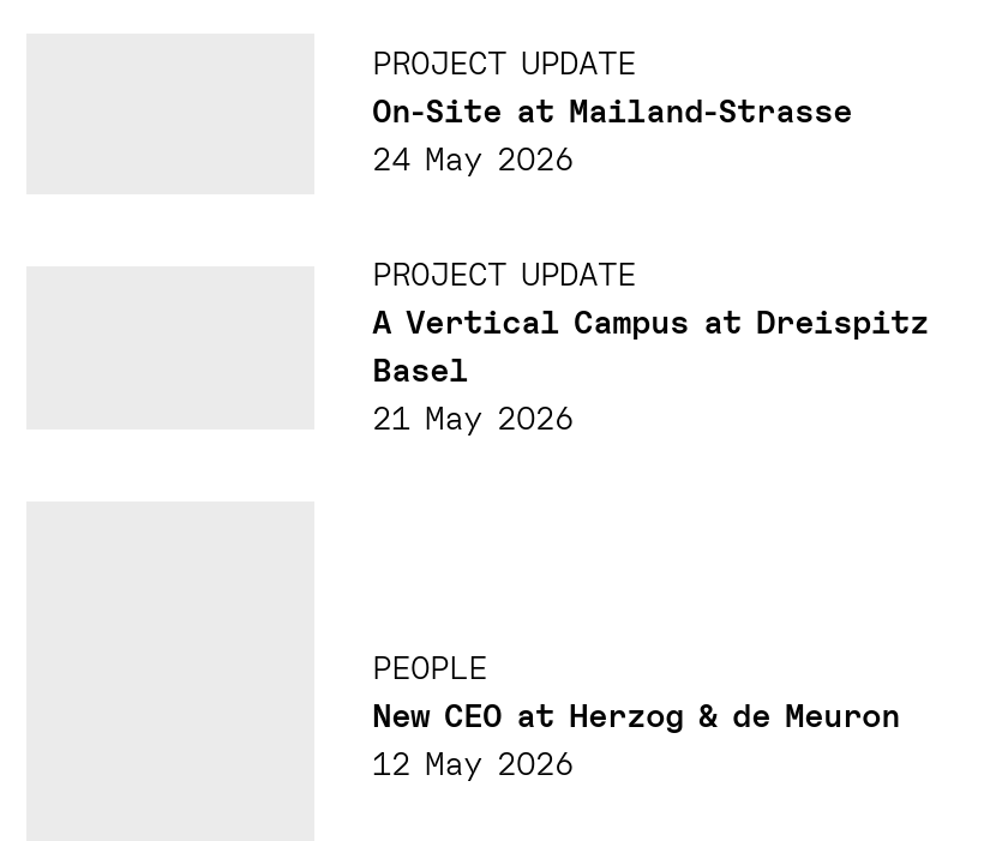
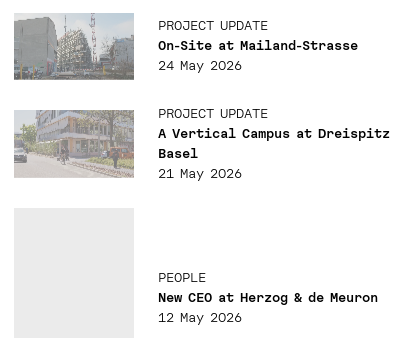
+ [image]

+ [image]
